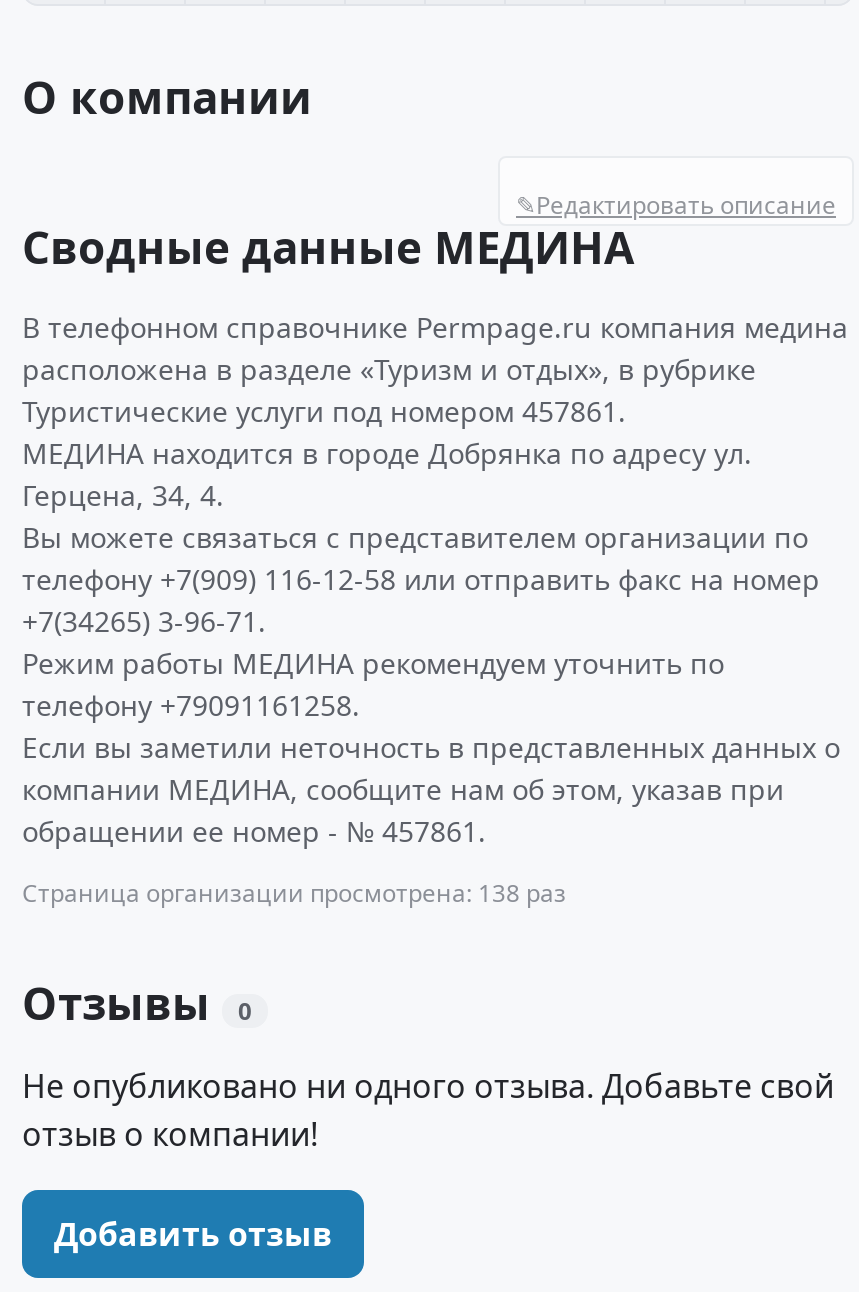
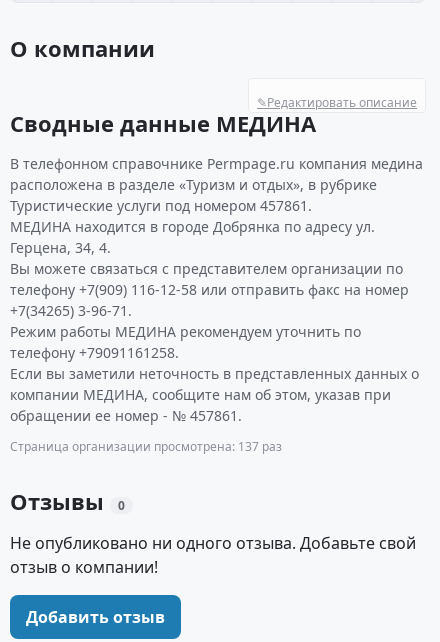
- Страница организации просмотрена: 138 раз
+ Страница организации просмотрена: 137 раз
